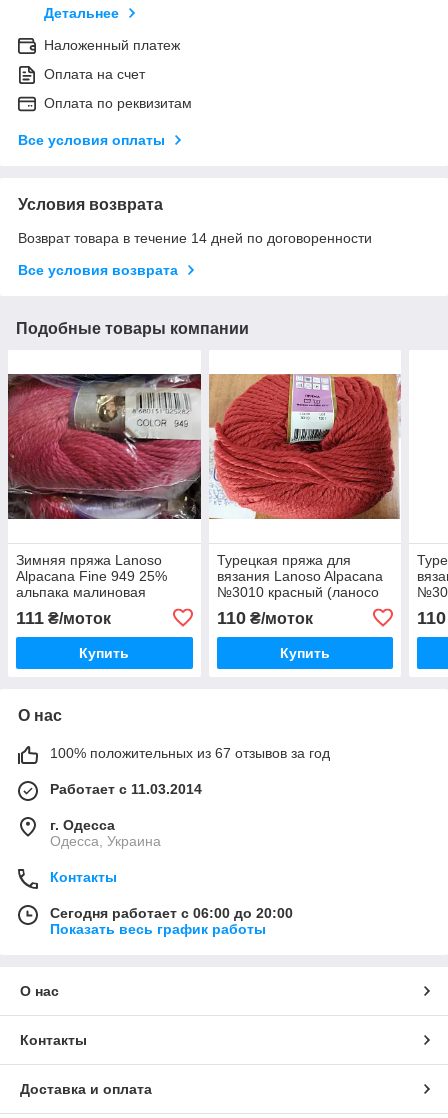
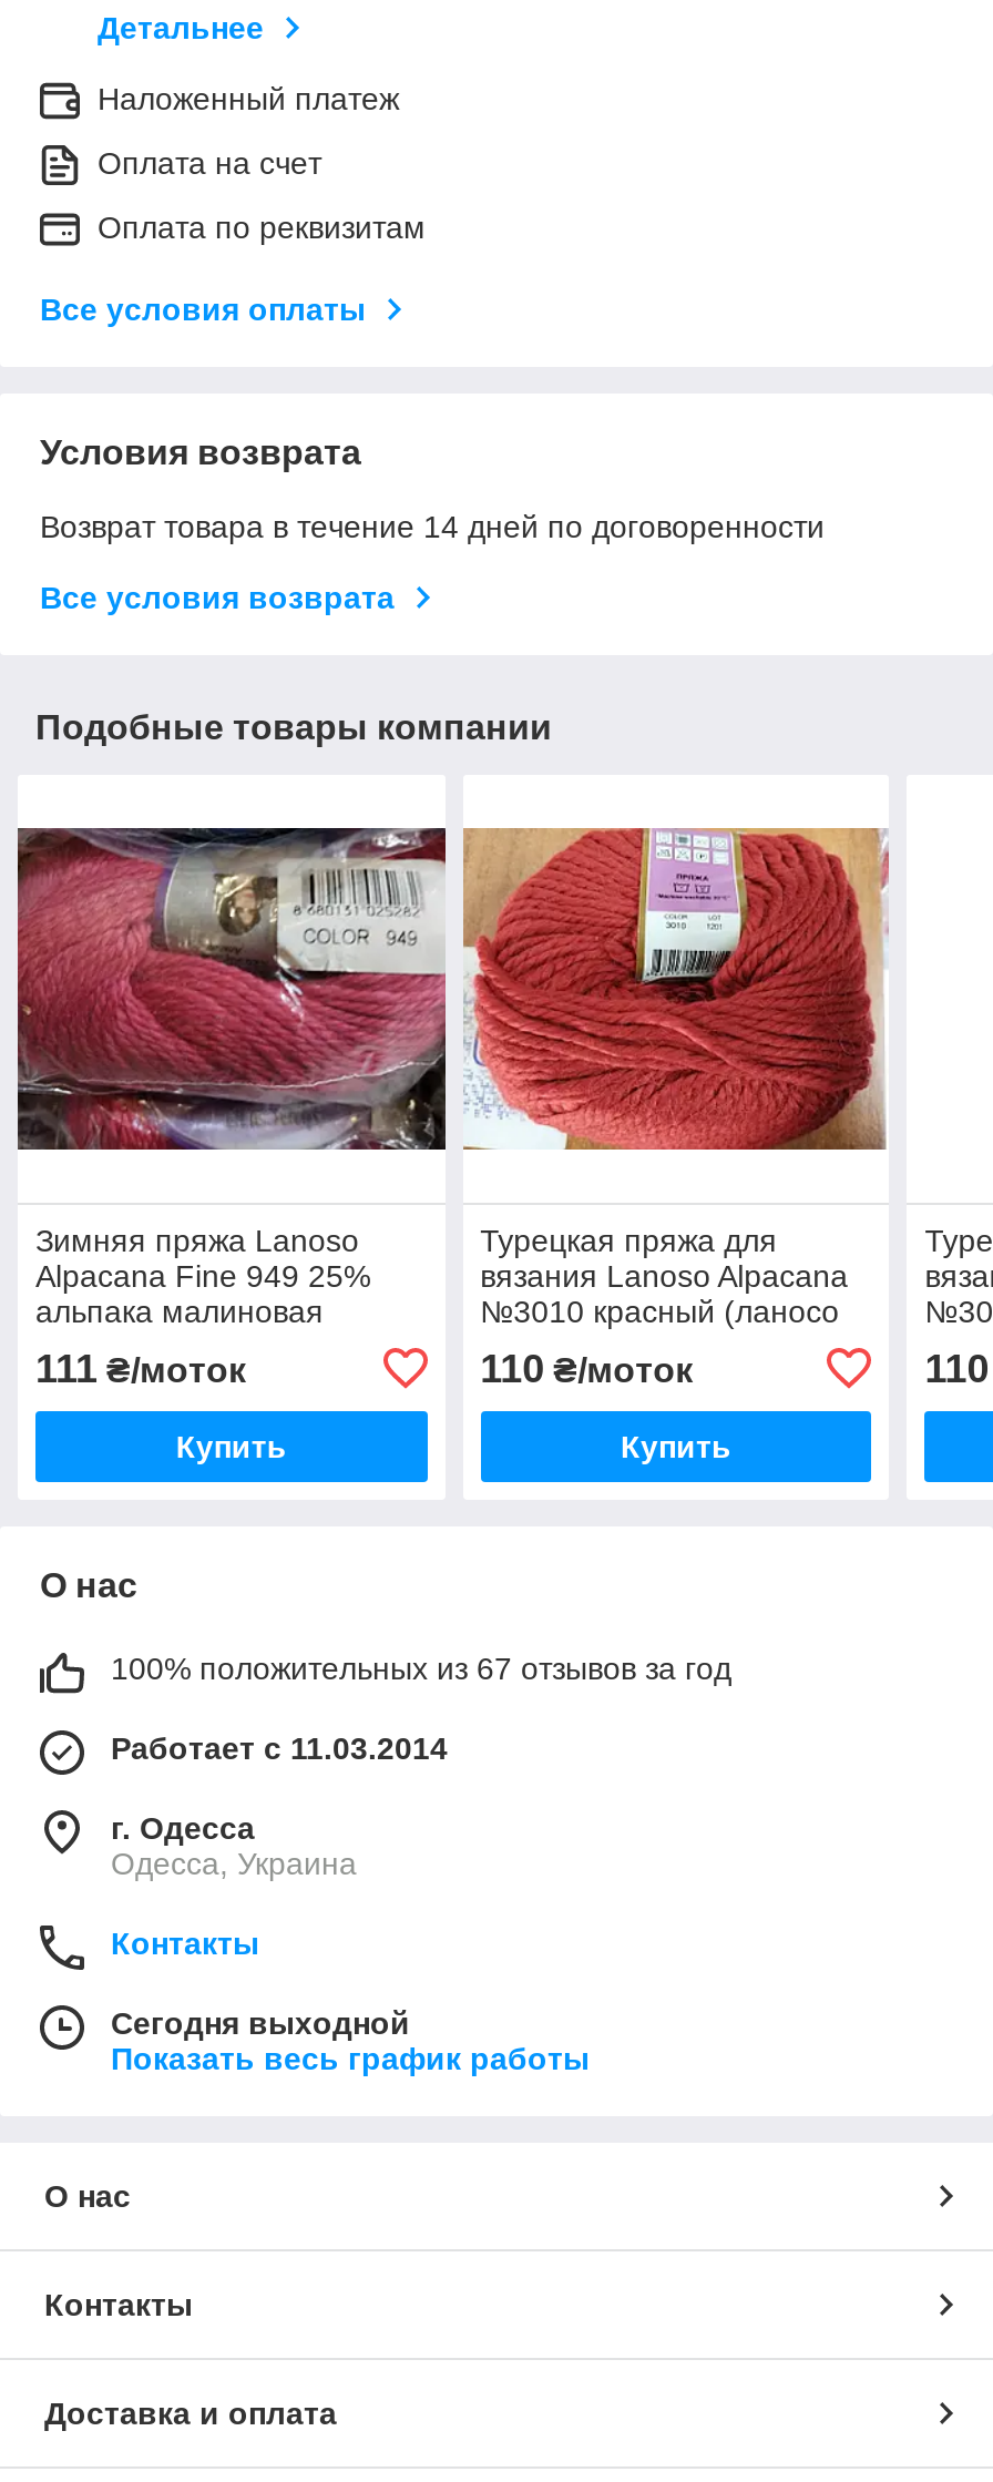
- Сегодня работает с 06:00 до 20:00
+ Сегодня выходной
